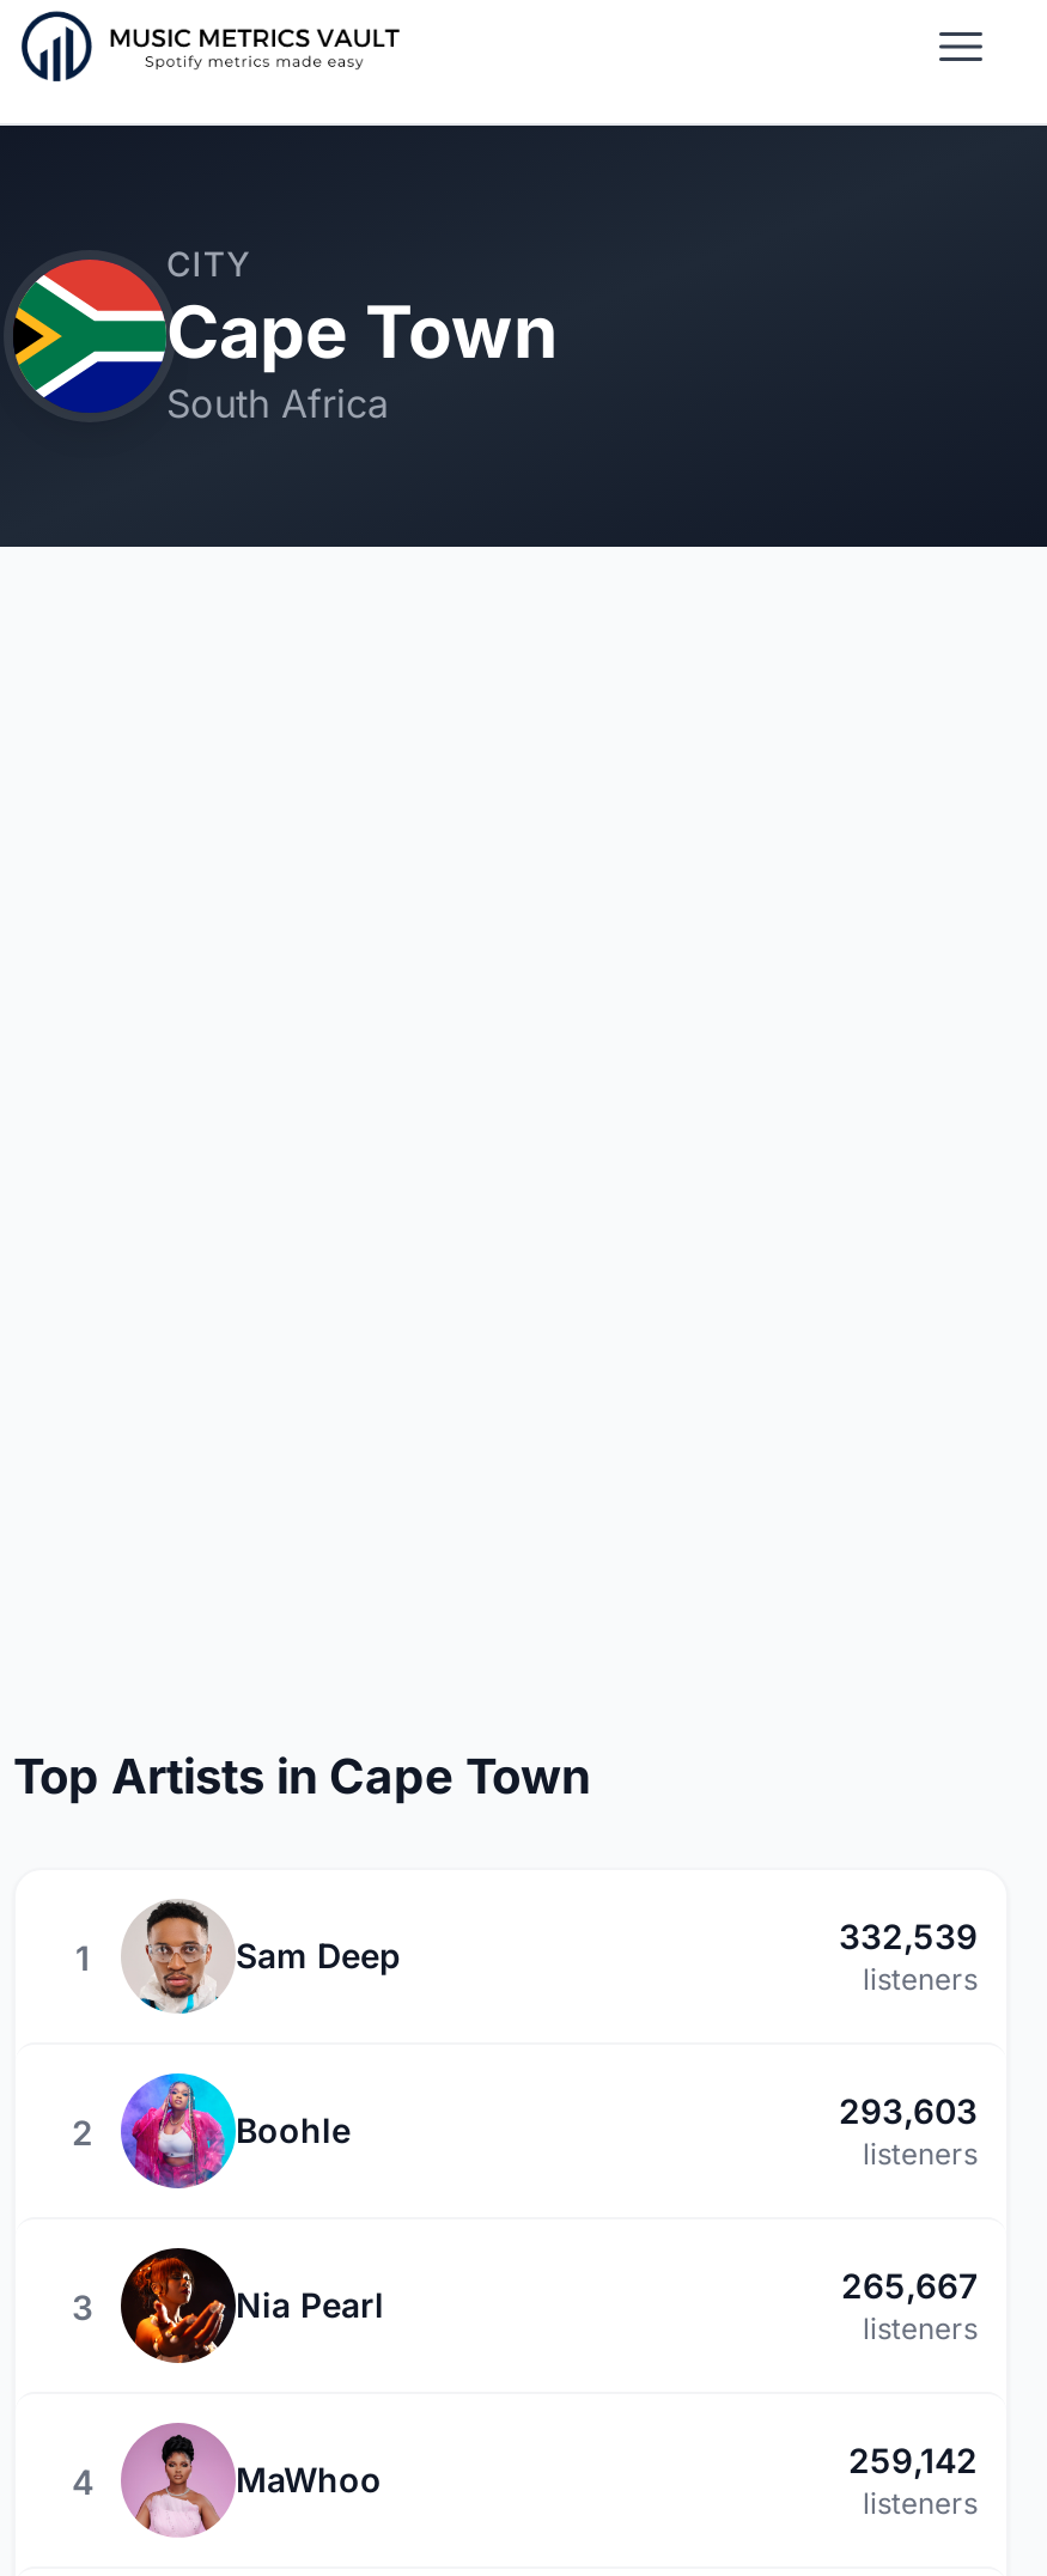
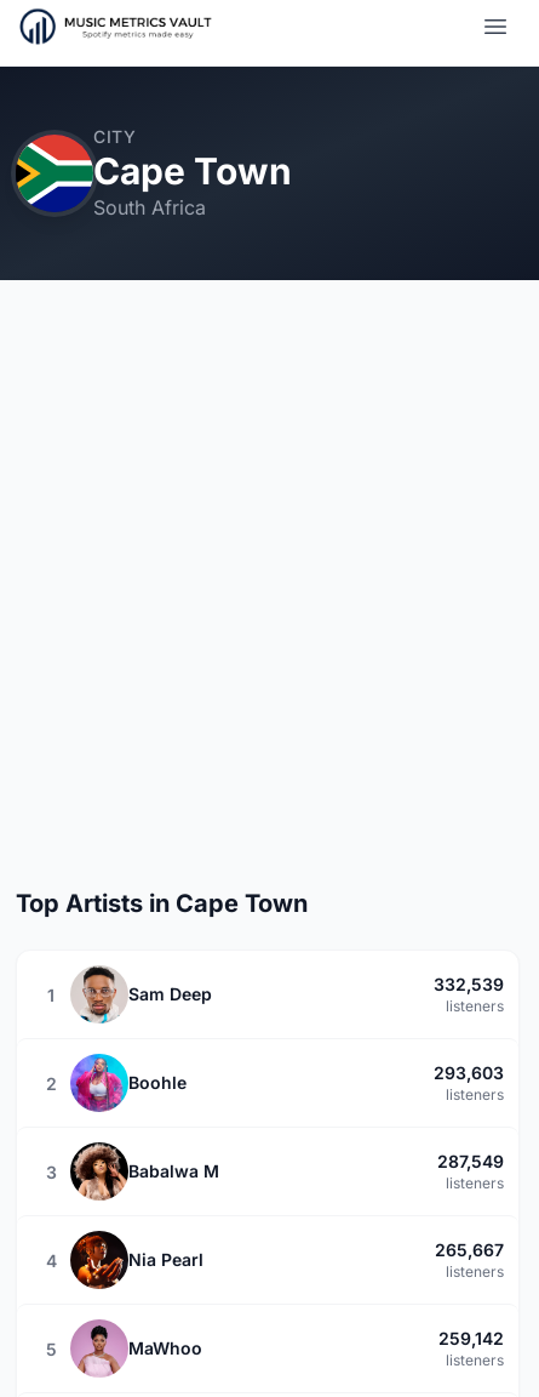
+ [image]
+ Babalwa M
+ 287,549
+ listeners

+ 4

- 4
+ 5
